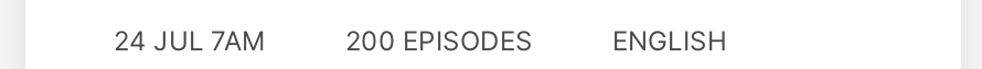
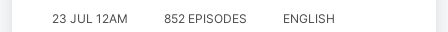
- 24 JUL 7AM
- 200 EPISODES
+ 23 JUL 12AM
+ 852 EPISODES
